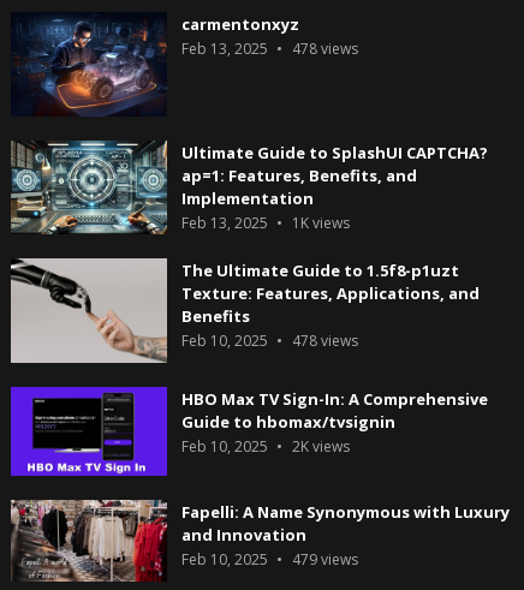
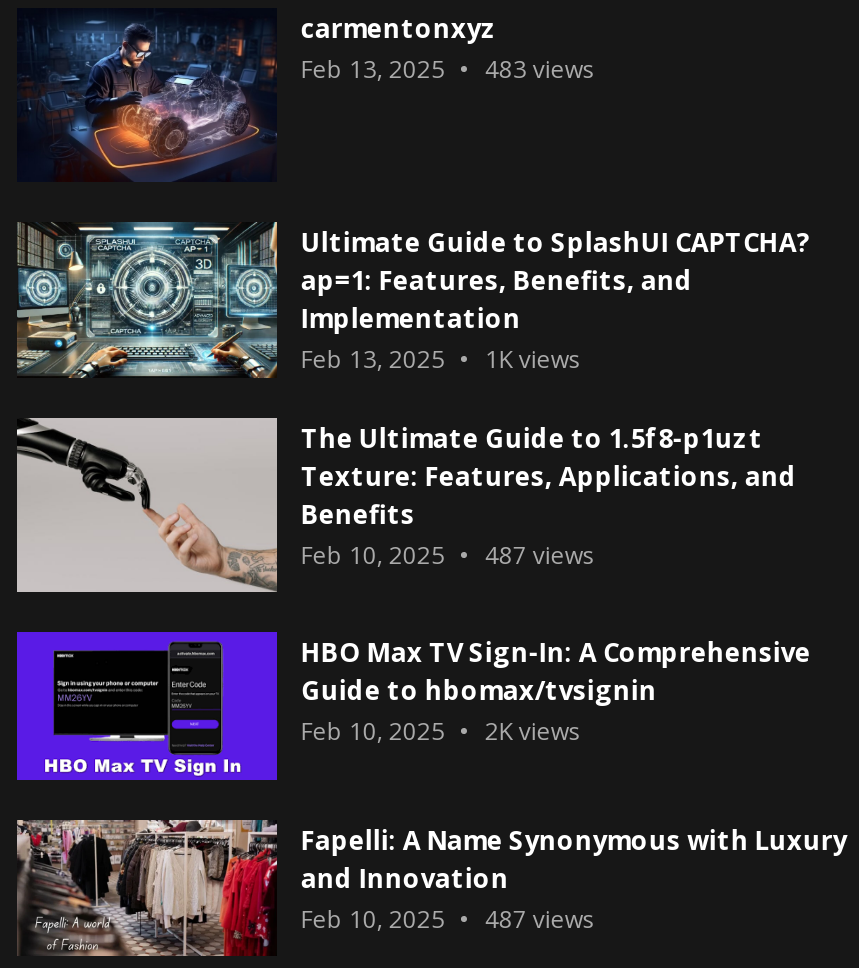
- Feb 13, 2025 478 views
+ Feb 13, 2025 483 views

- Feb 10, 2025 478 views
+ Feb 10, 2025 487 views

- Feb 10, 2025 479 views
+ Feb 10, 2025 487 views
